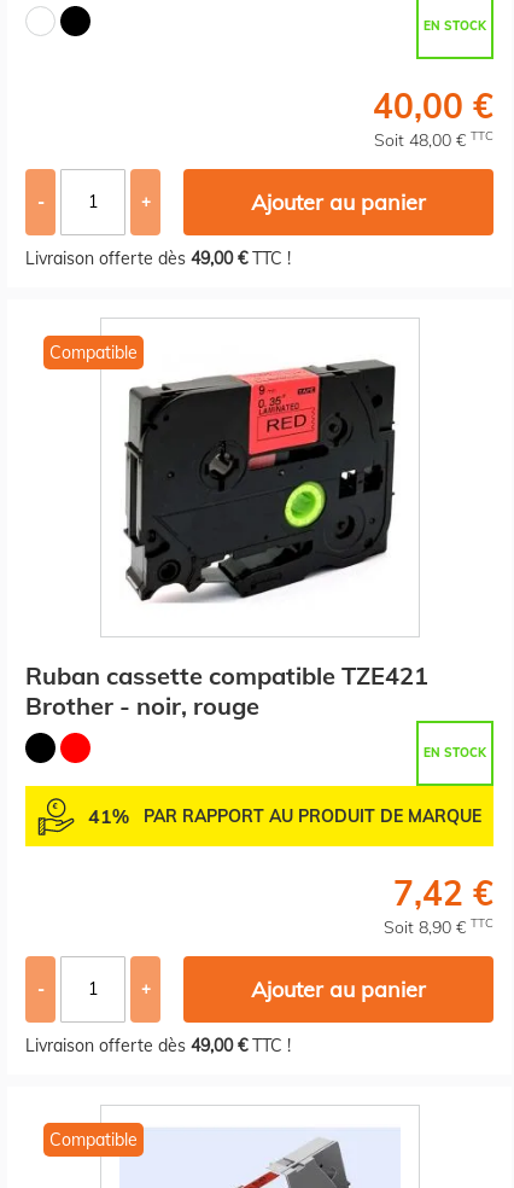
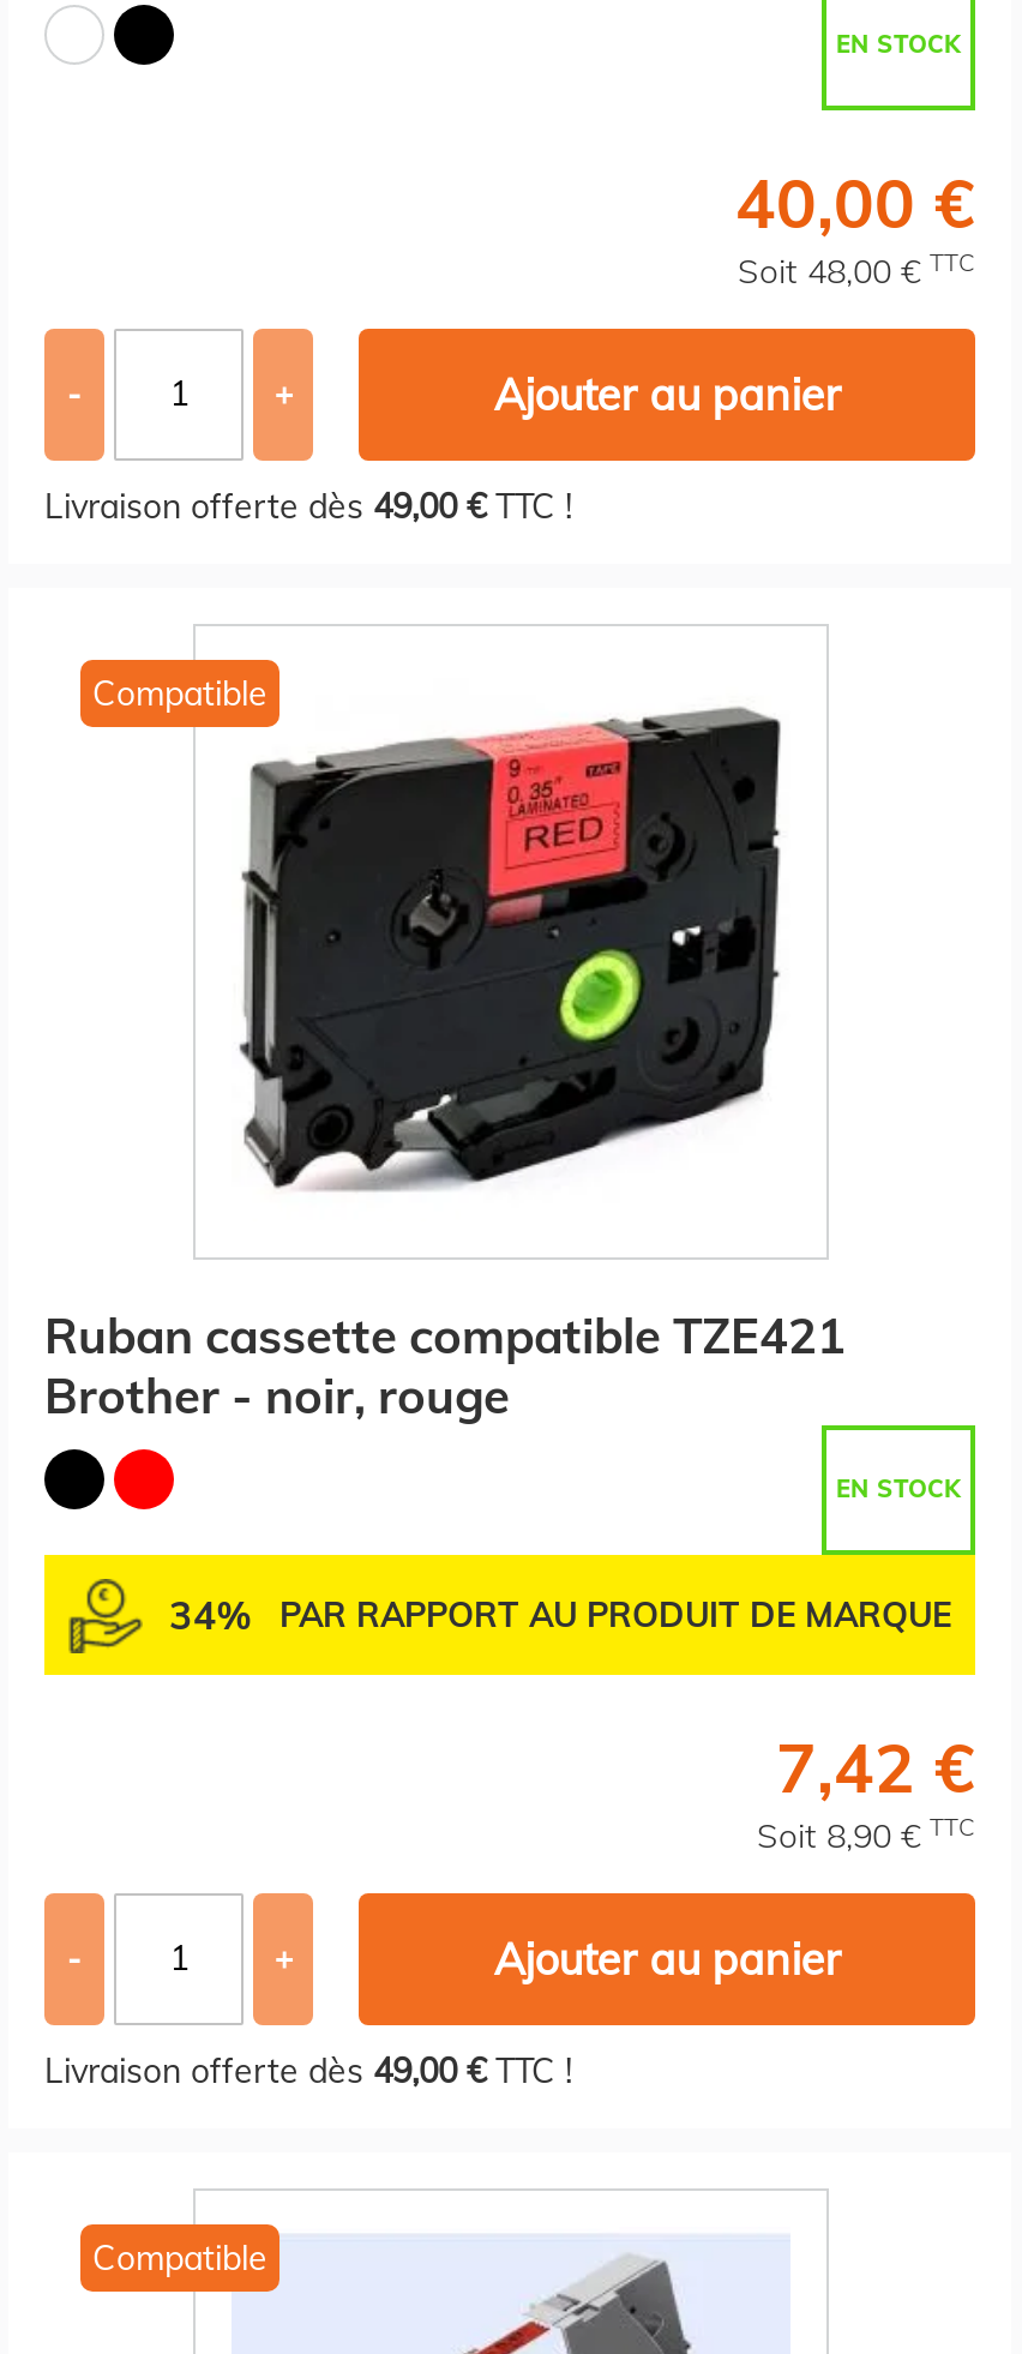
- 41% PAR RAPPORT AU PRODUIT DE MARQUE
+ 34% PAR RAPPORT AU PRODUIT DE MARQUE
